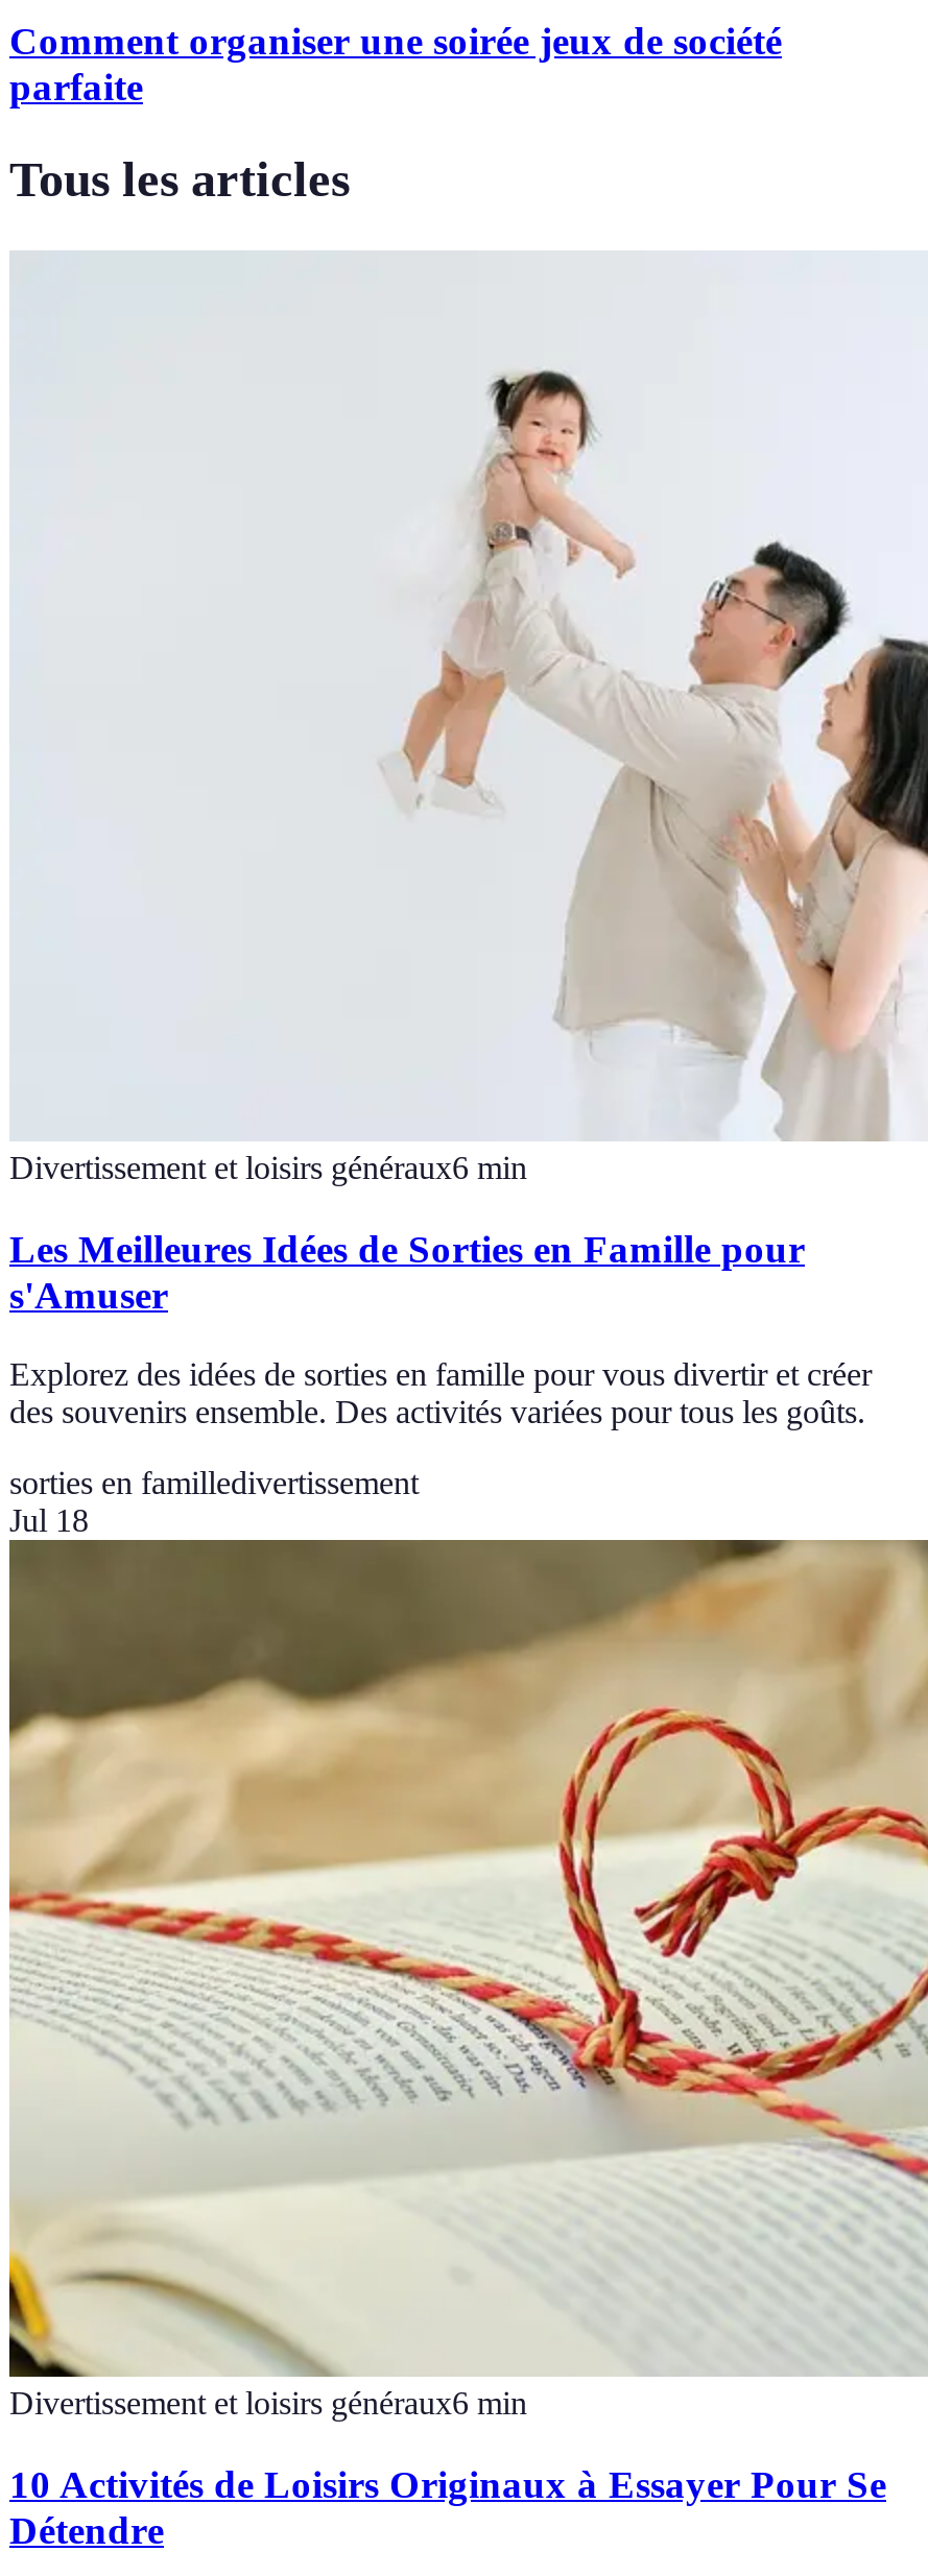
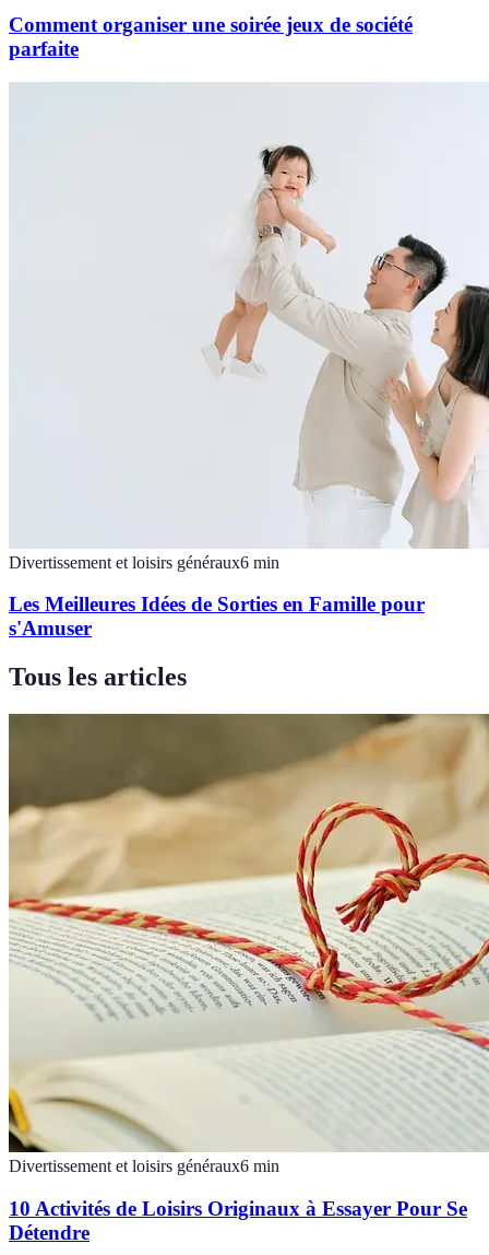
moved down: Tous les articles

- Explorez des idées de sorties en famille pour vous divertir et créer
- des souvenirs ensemble. Des activités variées pour tous les goûts.
- sorties en familledivertissement
- Jul 18
